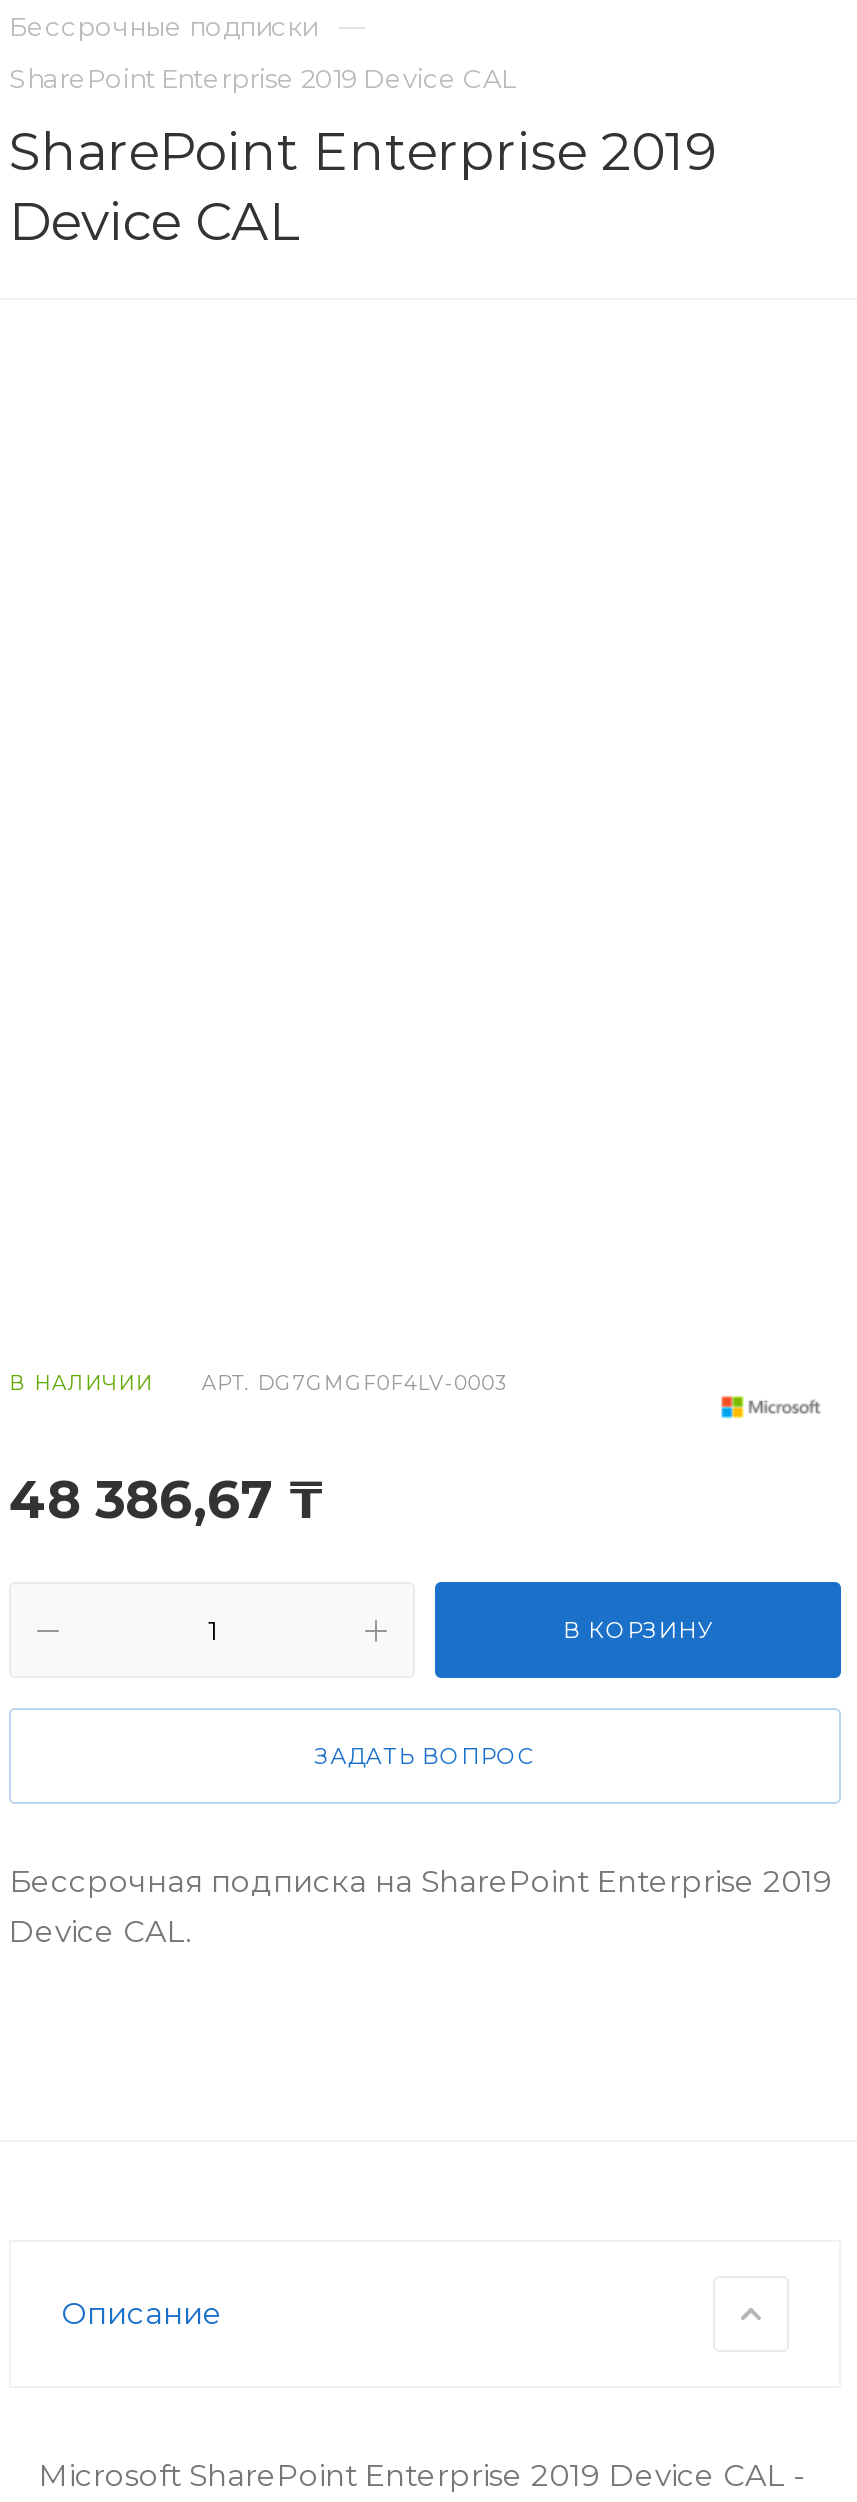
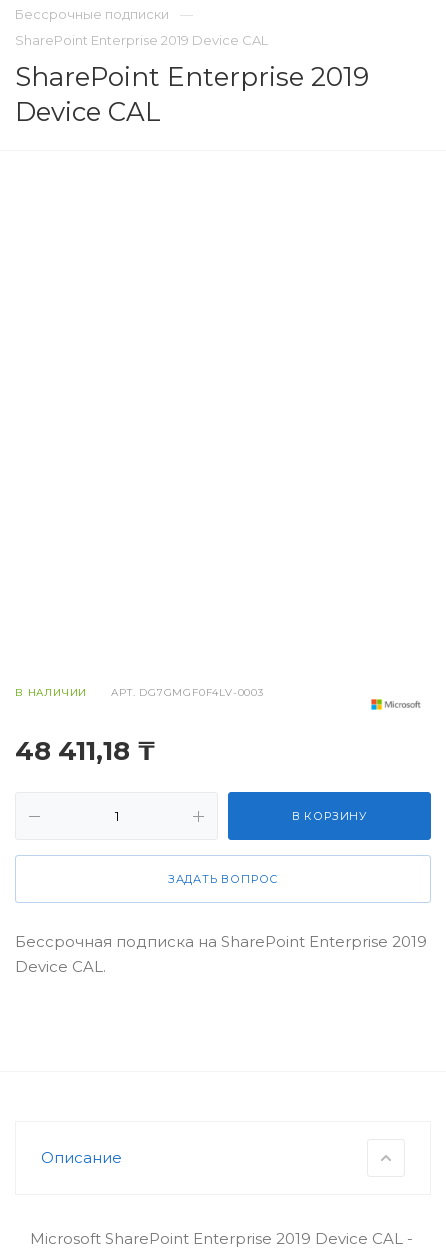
- 48 386,67 ₸
+ 48 411,18 ₸
